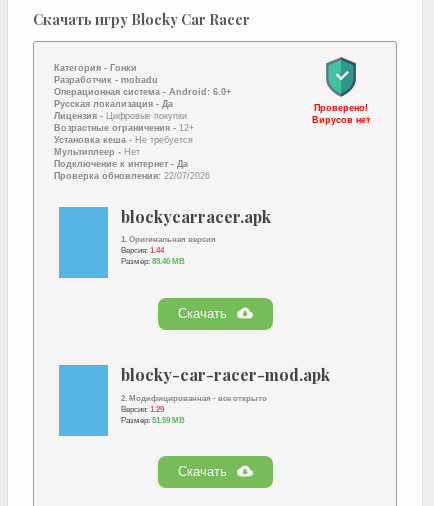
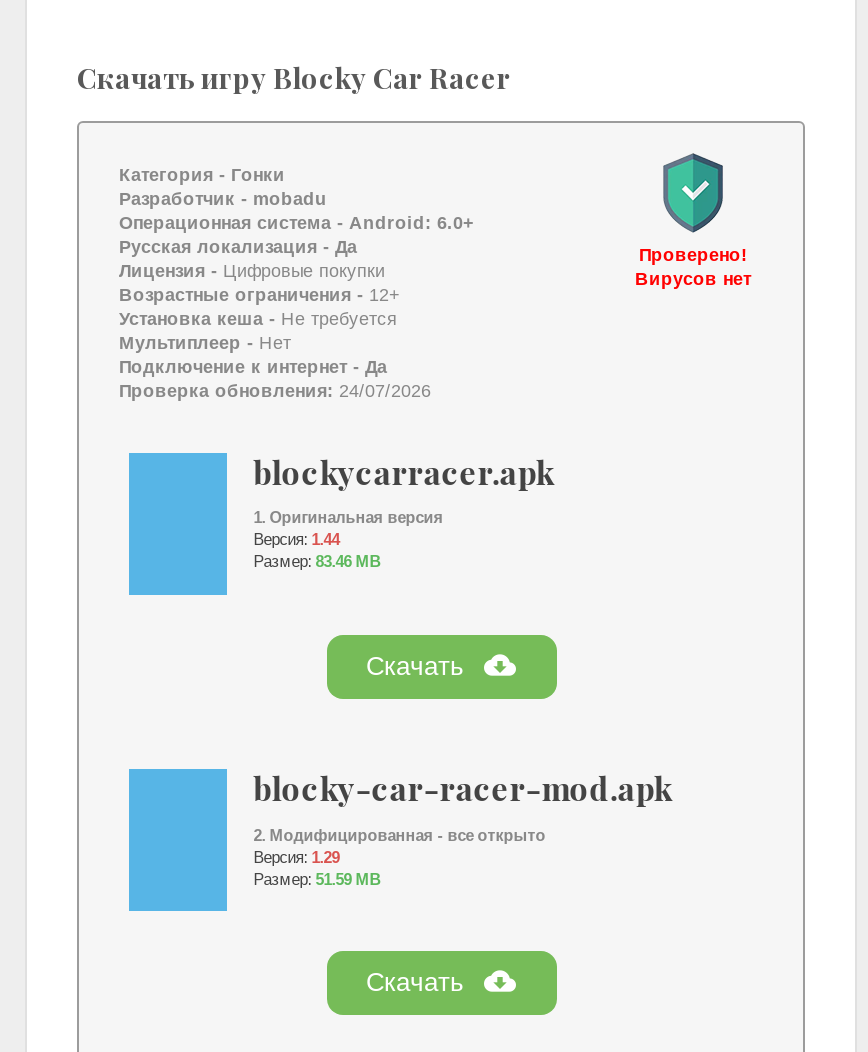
- Проверка обновления: 22/07/2026
+ Проверка обновления: 24/07/2026
